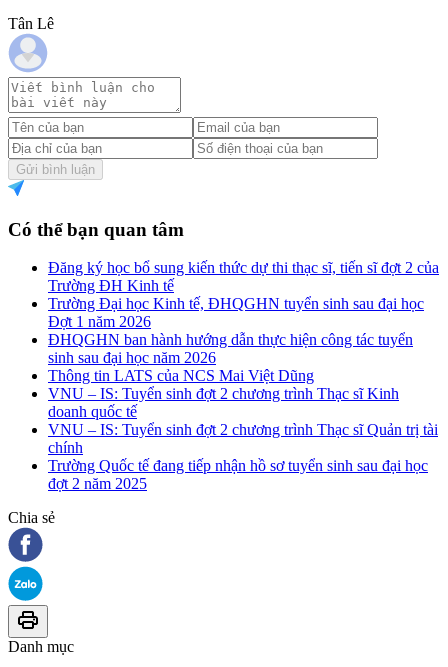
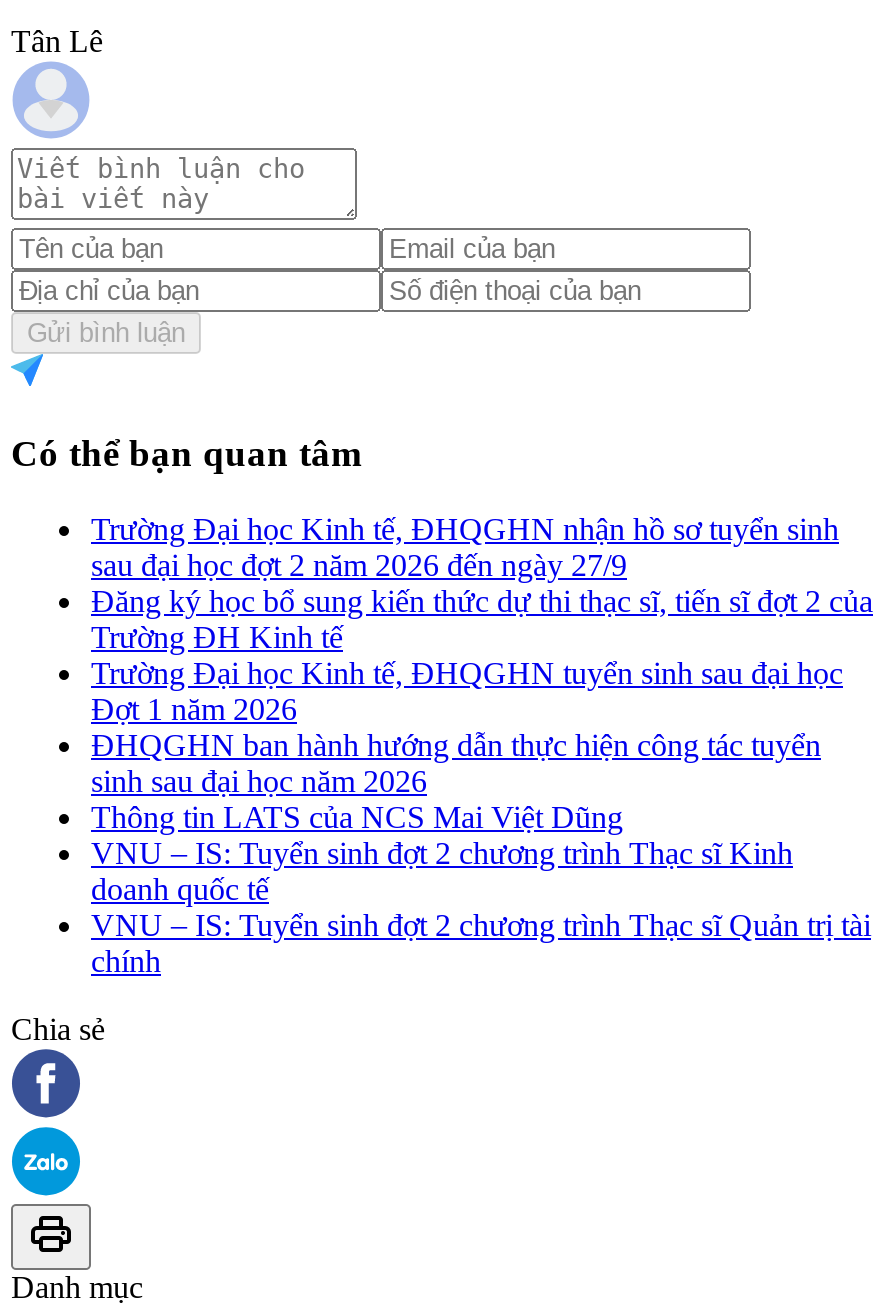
+ Trường Đại học Kinh tế, ĐHQGHN nhận hồ sơ tuyển sinh
+ sau đại học đợt 2 năm 2026 đến ngày 27/9

moved down: Đăng ký học bổ sung kiến thức dự thi thạc sĩ, tiến sĩ đợt 2 của | Trường ĐH Kinh tế | Trường Đại học Kinh tế, ĐHQGHN tuyển sinh sau đại học | ... | VNU – IS: Tuyển sinh đợt 2 chương trình Thạc sĩ Quản trị tài | chính

- Trường Quốc tế đang tiếp nhận hồ sơ tuyển sinh sau đại học
- đợt 2 năm 2025
